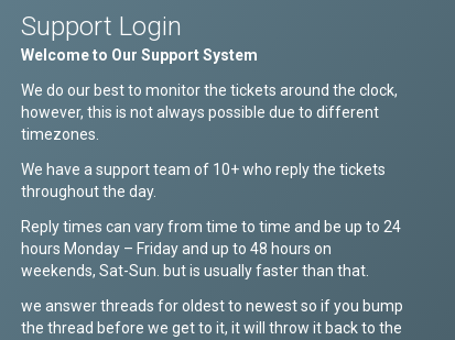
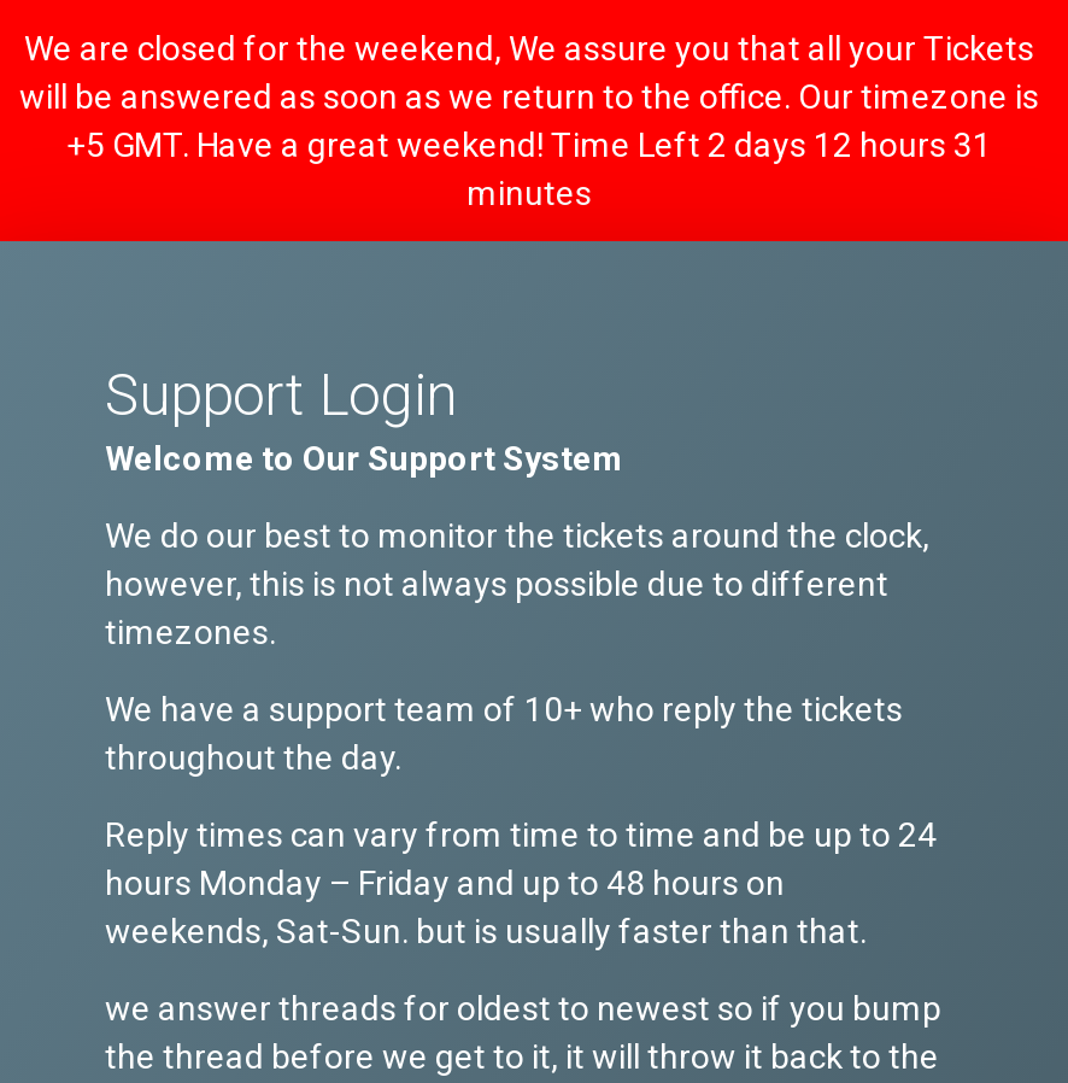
+ We are closed for the weekend, We assure you that all your Tickets
+ will be answered as soon as we return to the office. Our timezone is
+ +5 GMT. Have a great weekend! Time Left 2 days 12 hours 31
+ minutes
